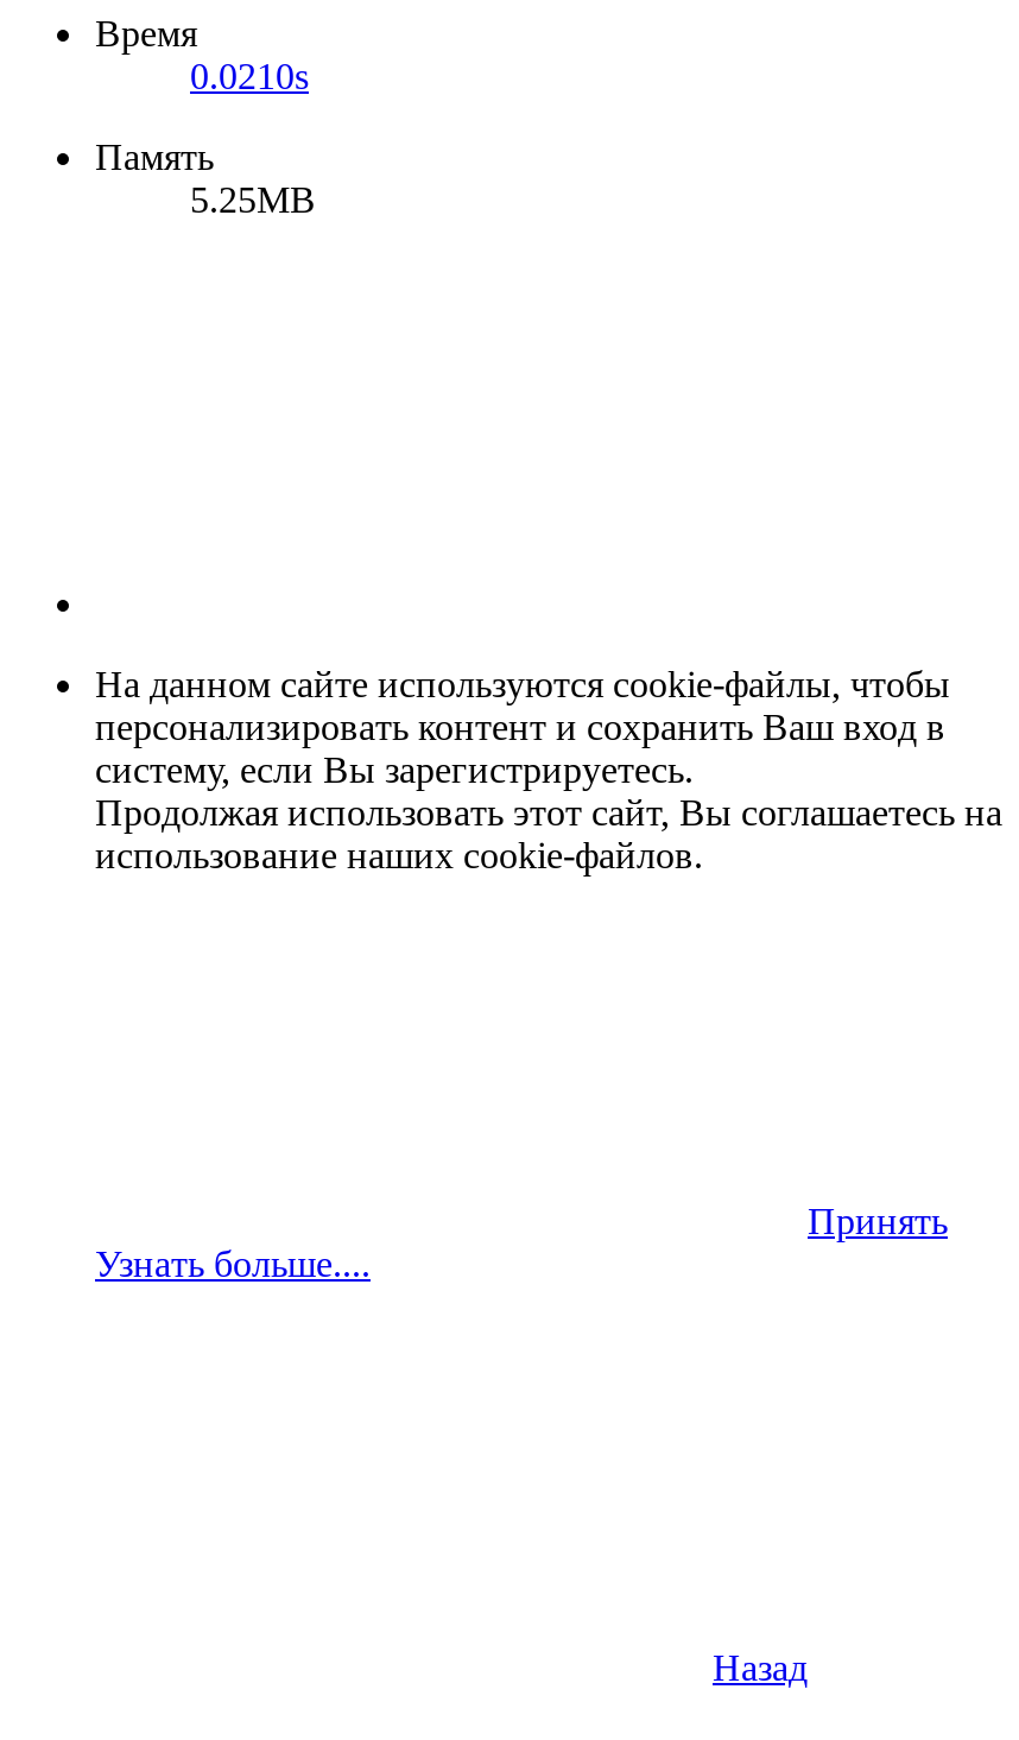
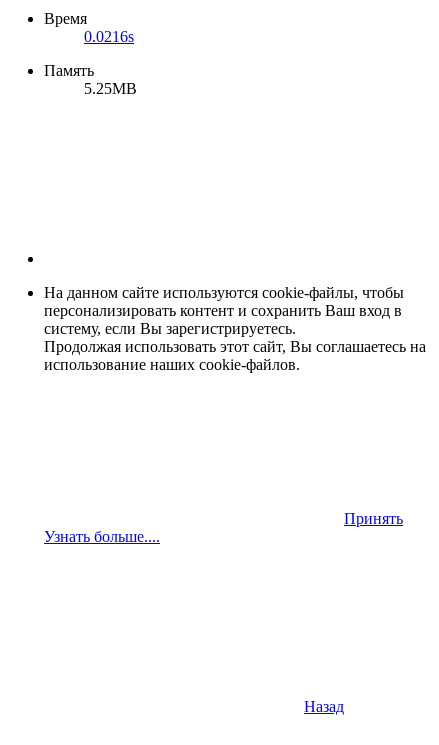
- 0.0210s
+ 0.0216s
